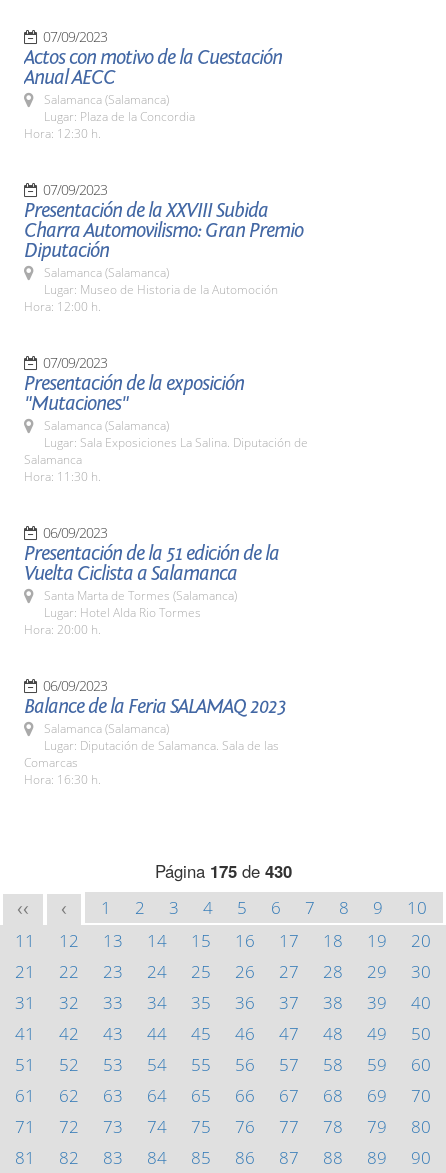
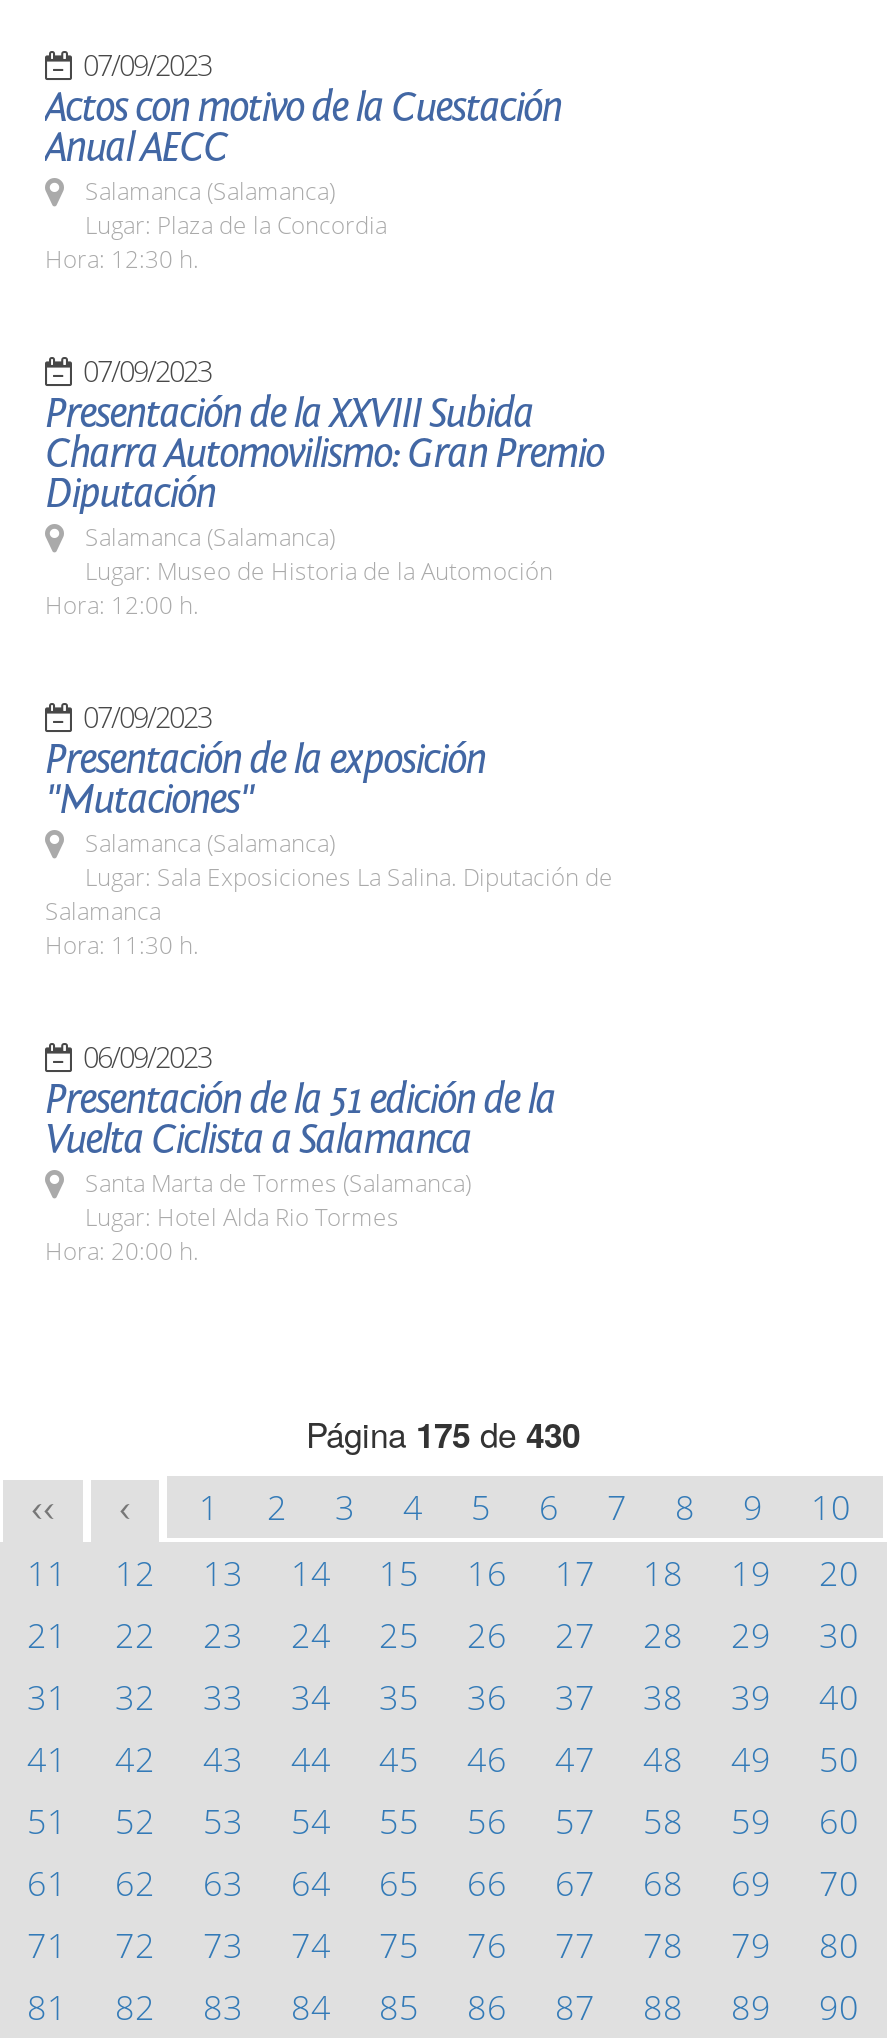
- 06/09/2023
- Balance de la Feria SALAMAQ 2023
- Salamanca (Salamanca)
- Lugar: Diputación de Salamanca. Sala de las
- Comarcas
- Hora: 16:30 h.
